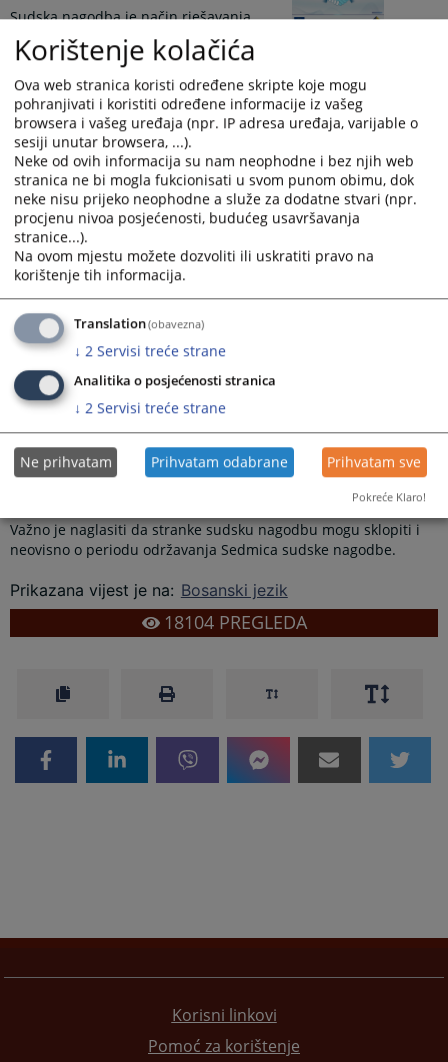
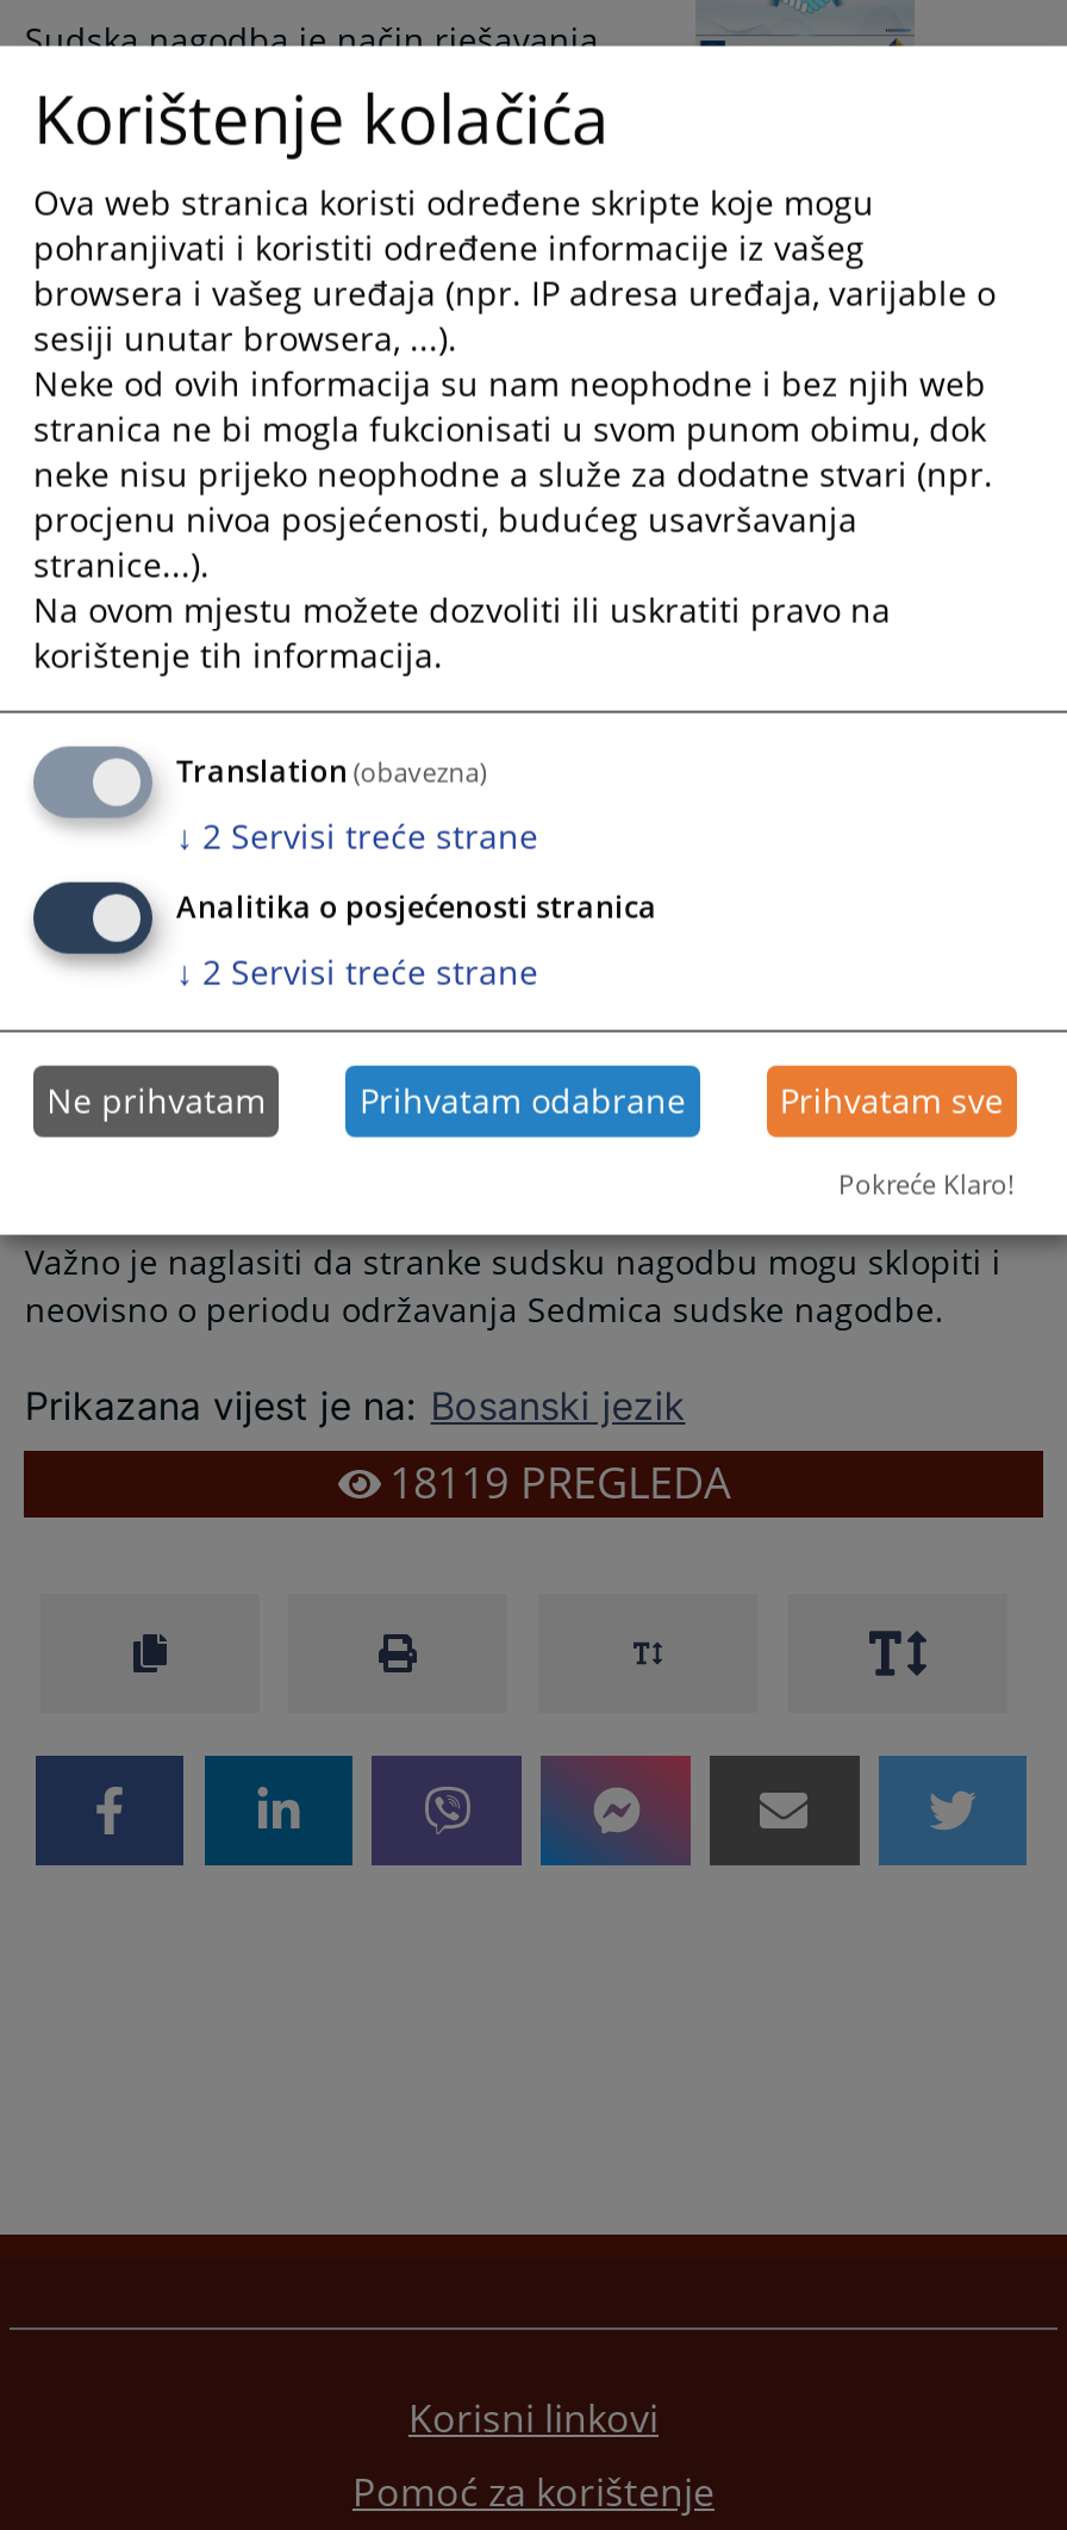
- 18104 PREGLEDA
+ 18119 PREGLEDA
